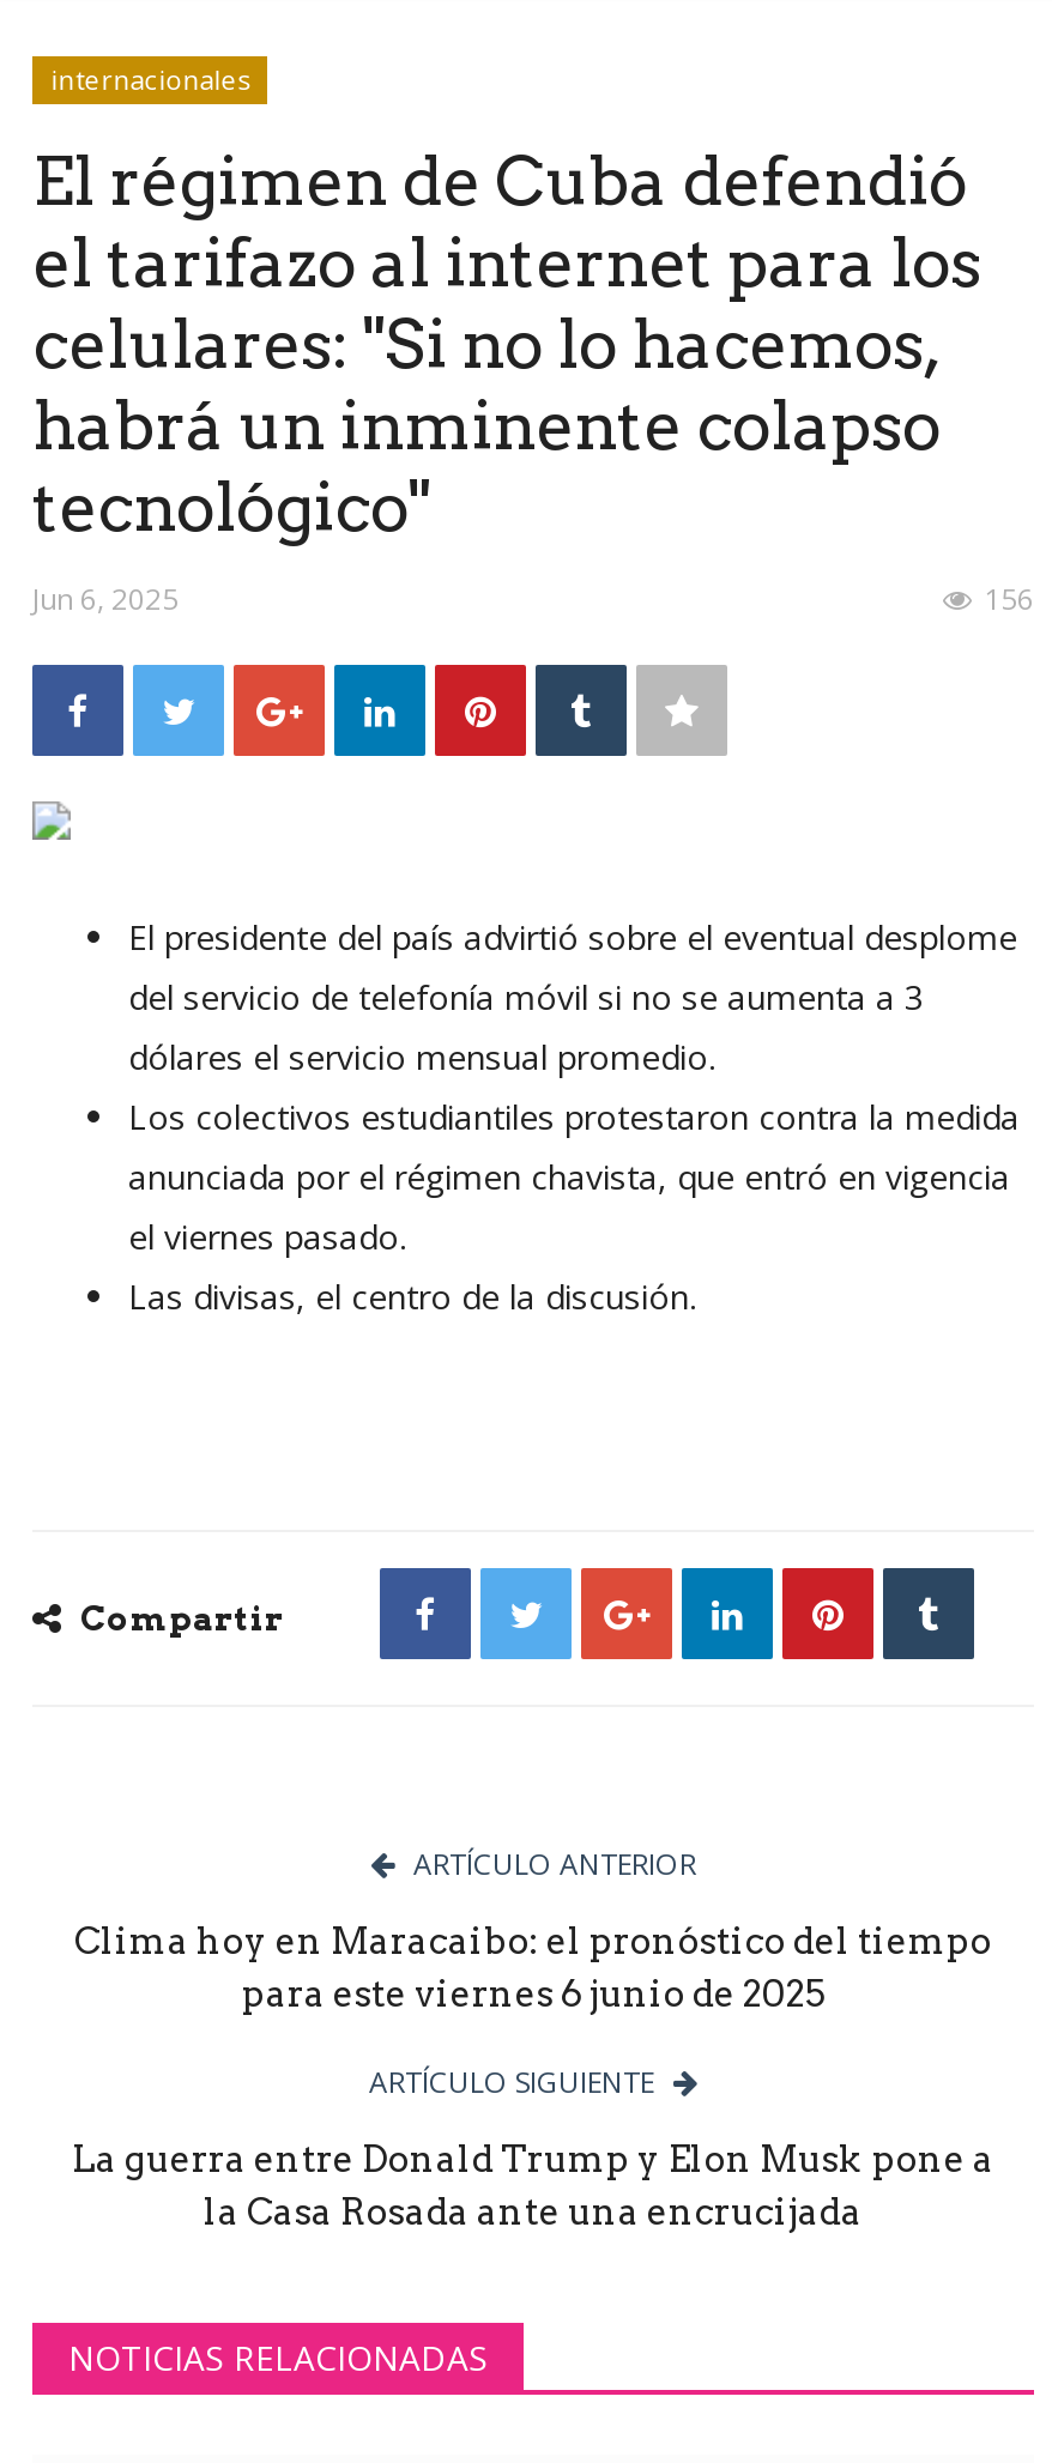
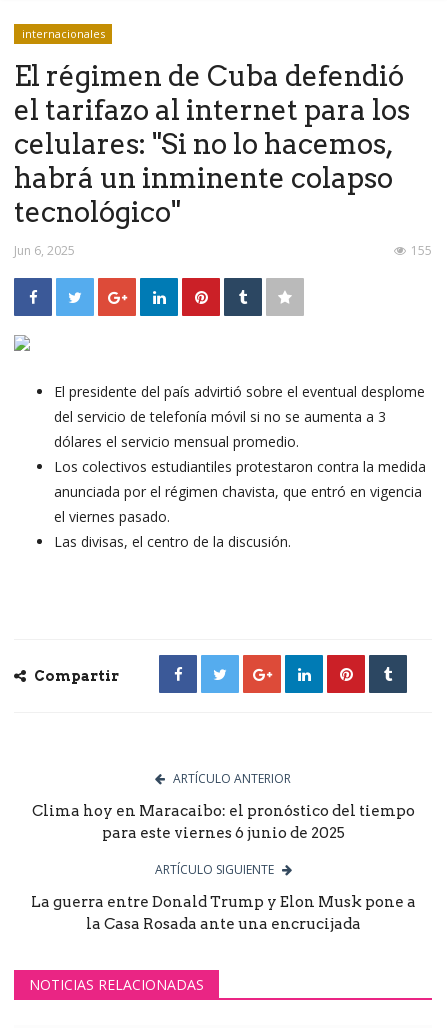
- 156
+ 155
